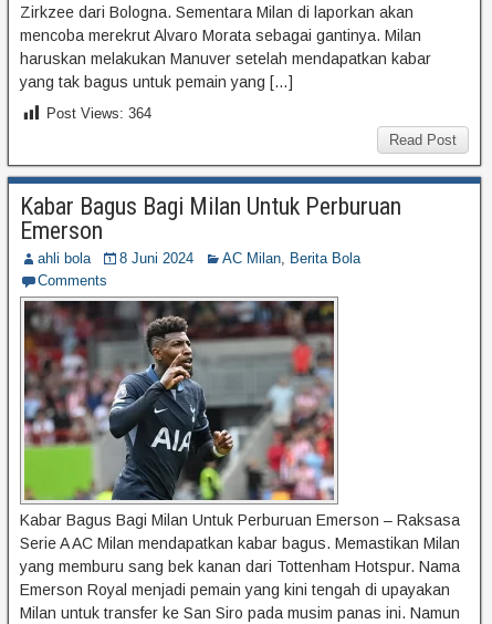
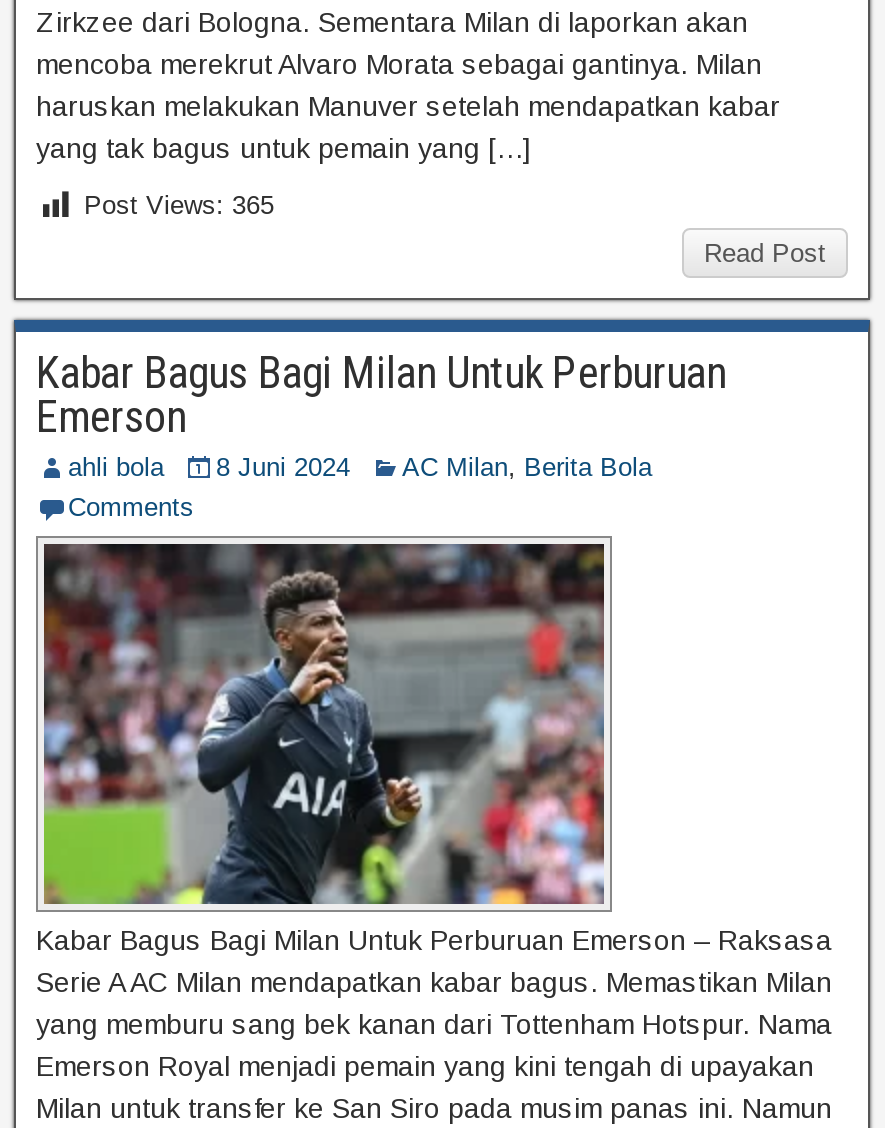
- Post Views: 364
+ Post Views: 365
